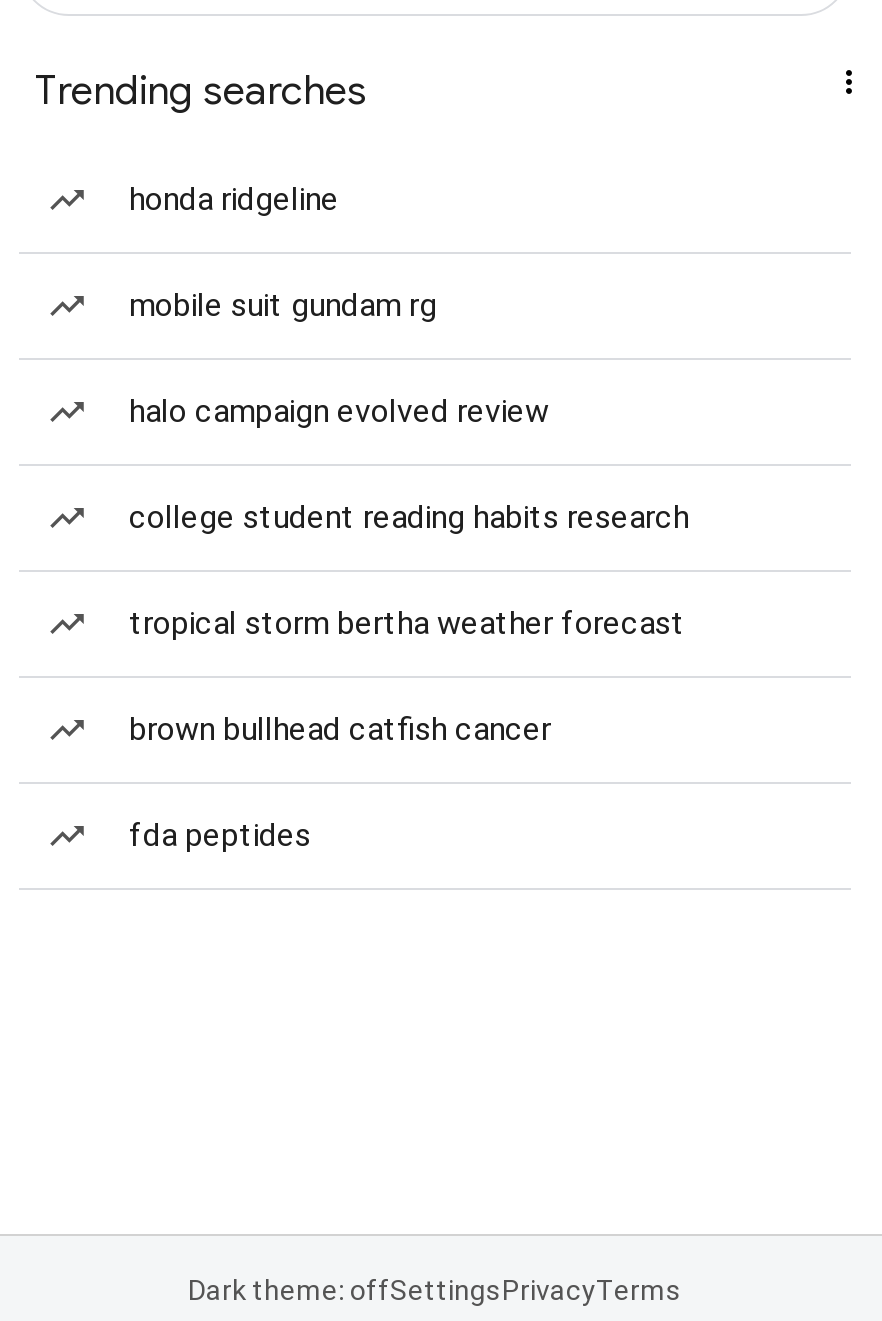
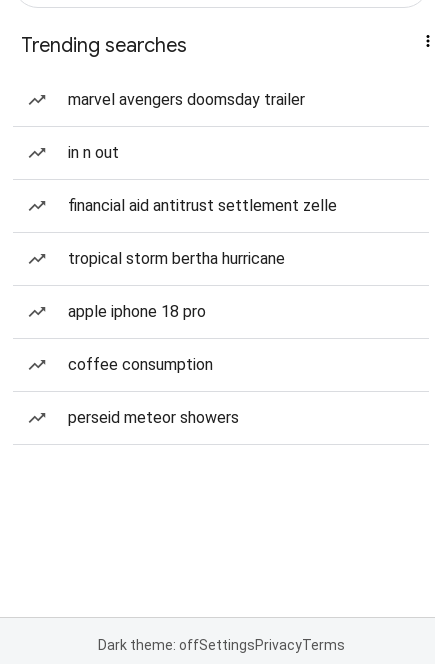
- honda ridgeline
+ marvel avengers doomsday trailer

- mobile suit gundam rg
+ in n out

- halo campaign evolved review
+ financial aid antitrust settlement zelle

- college student reading habits research
+ tropical storm bertha hurricane

- tropical storm bertha weather forecast
+ apple iphone 18 pro

- brown bullhead catfish cancer
+ coffee consumption

- fda peptides
+ perseid meteor showers
